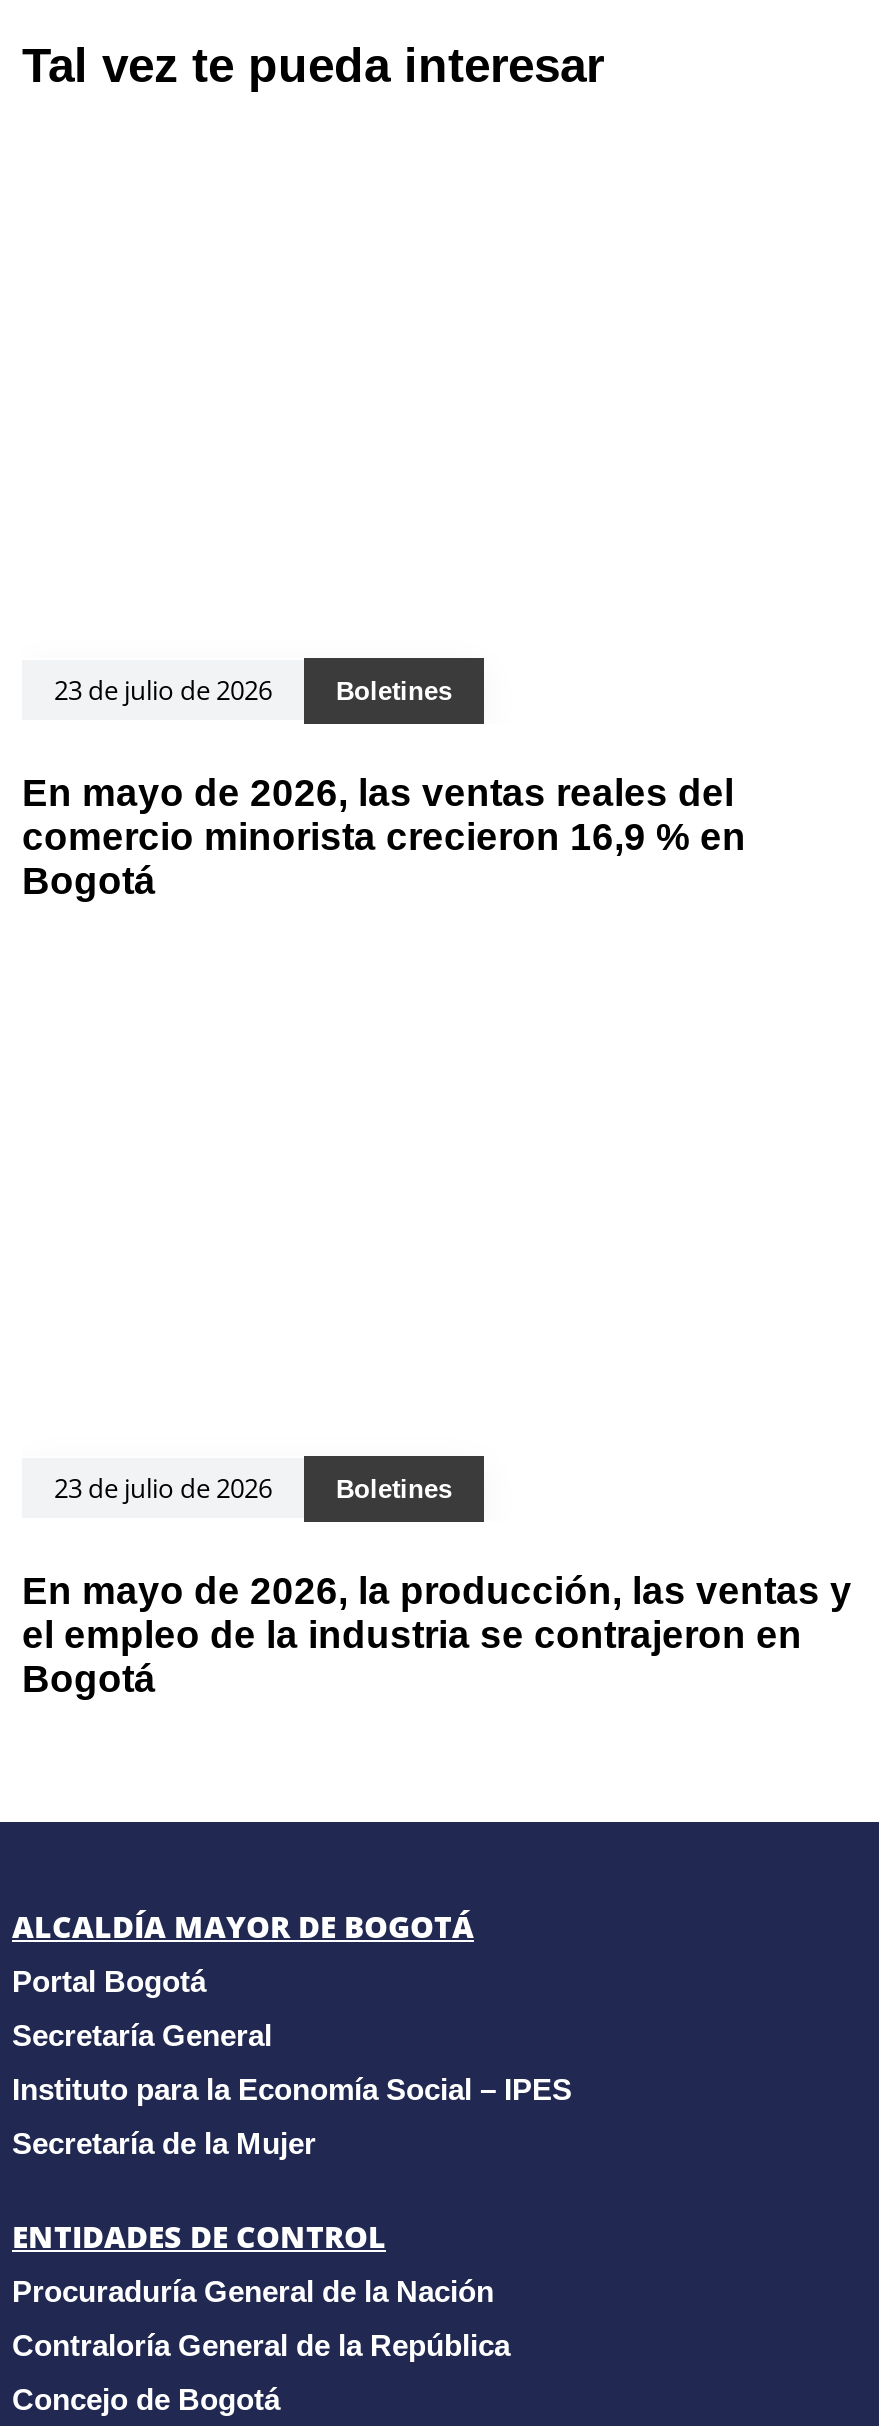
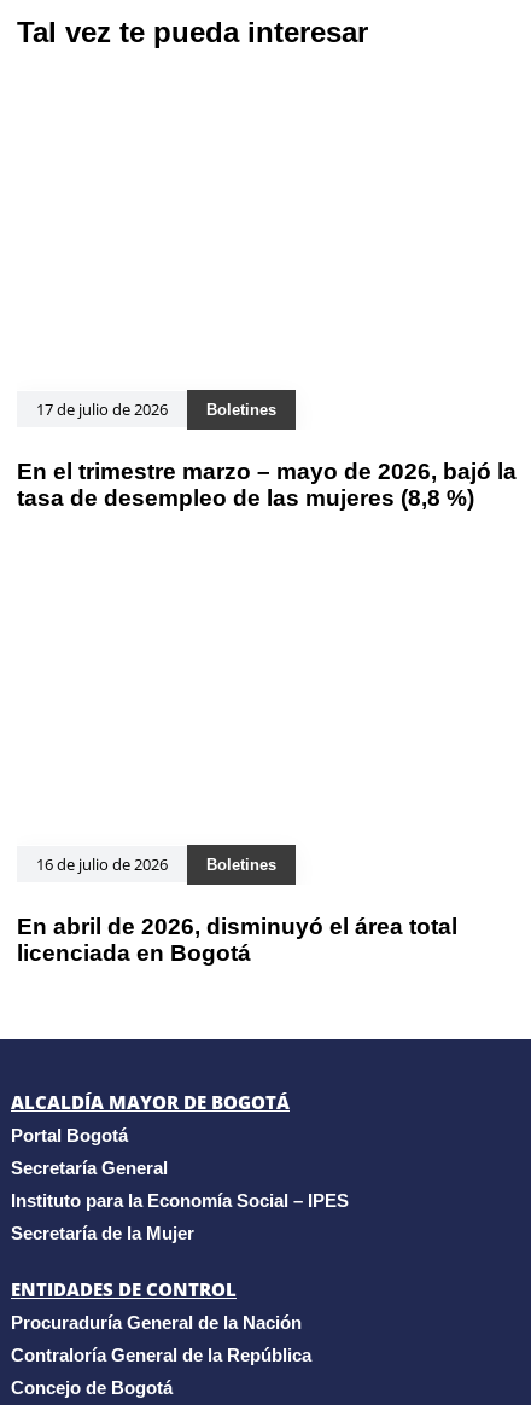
- 23 de julio de 2026
+ 17 de julio de 2026

- En mayo de 2026, las ventas reales del
- comercio minorista crecieron 16,9 % en
- Bogotá
+ En el trimestre marzo – mayo de 2026, bajó la
+ tasa de desempleo de las mujeres (8,8 %)

- 23 de julio de 2026
+ 16 de julio de 2026

- En mayo de 2026, la producción, las ventas y
- el empleo de la industria se contrajeron en
- Bogotá
+ En abril de 2026, disminuyó el área total
+ licenciada en Bogotá
